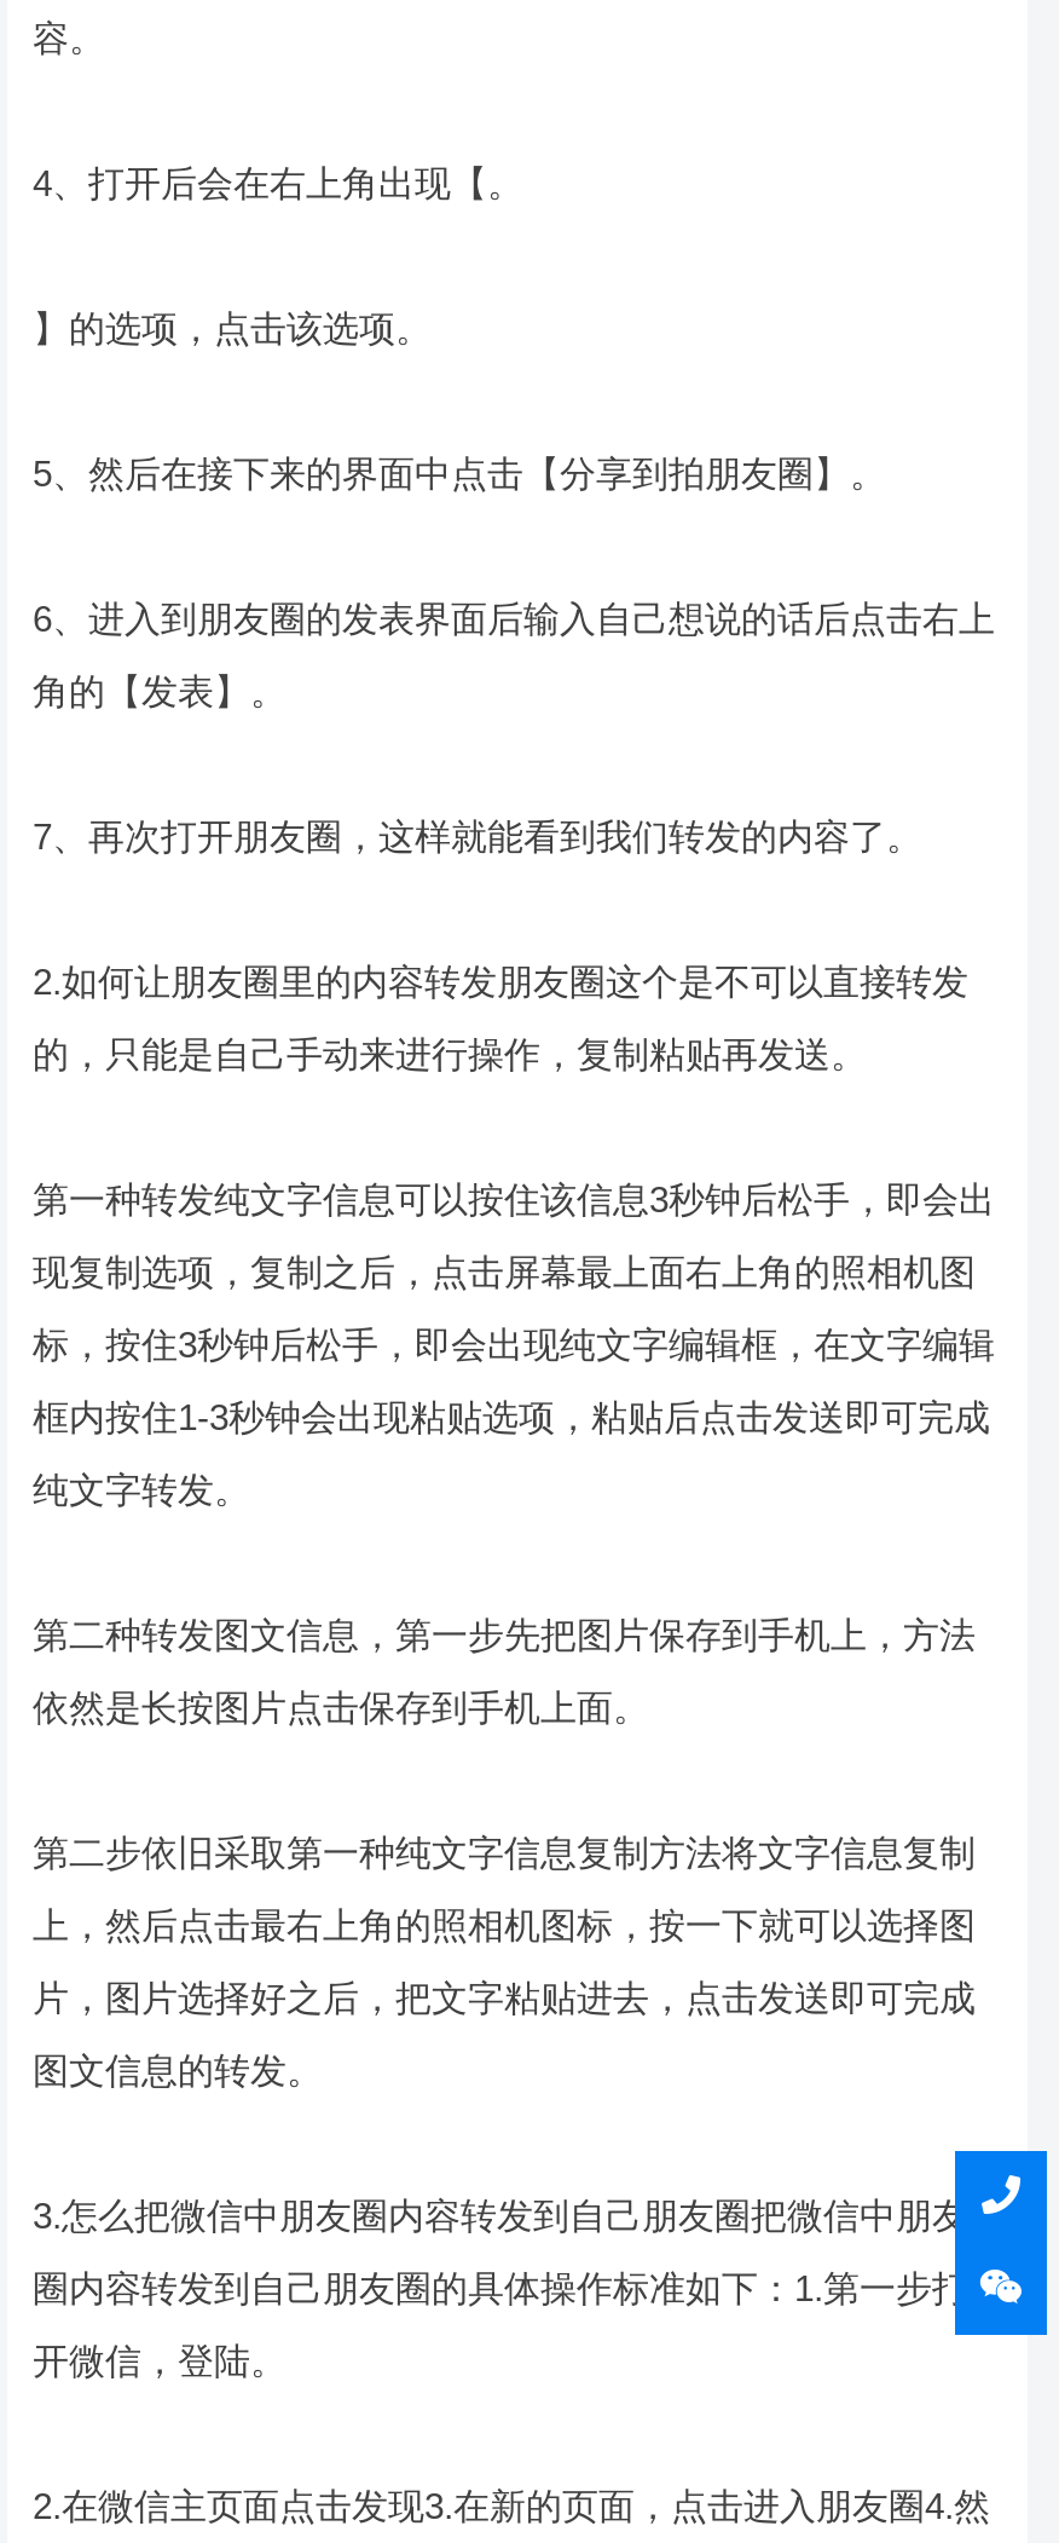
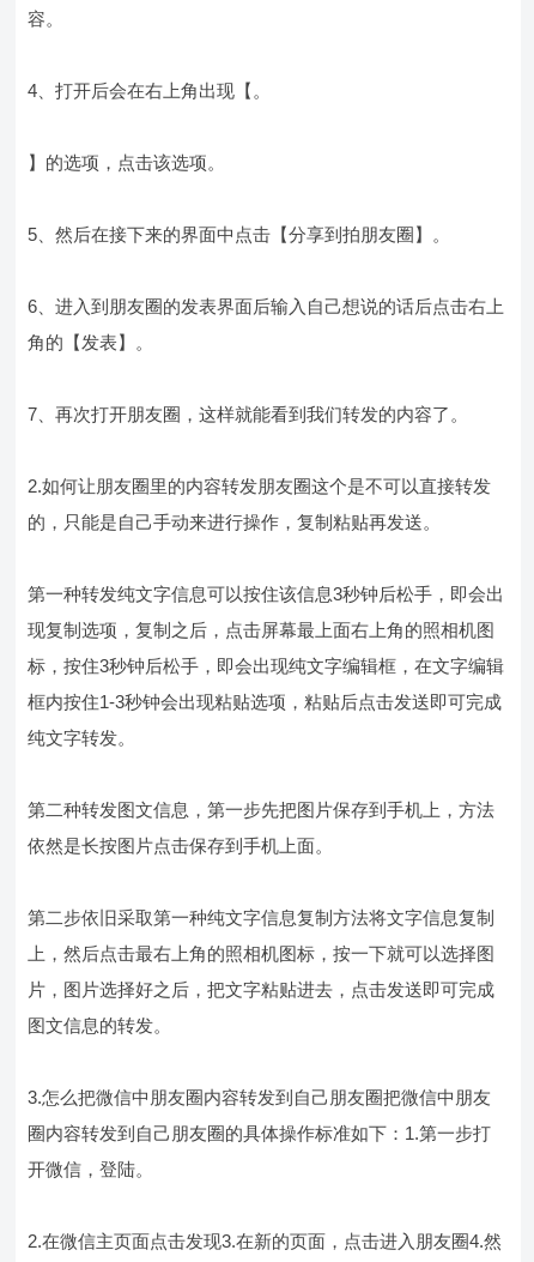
- [image]
